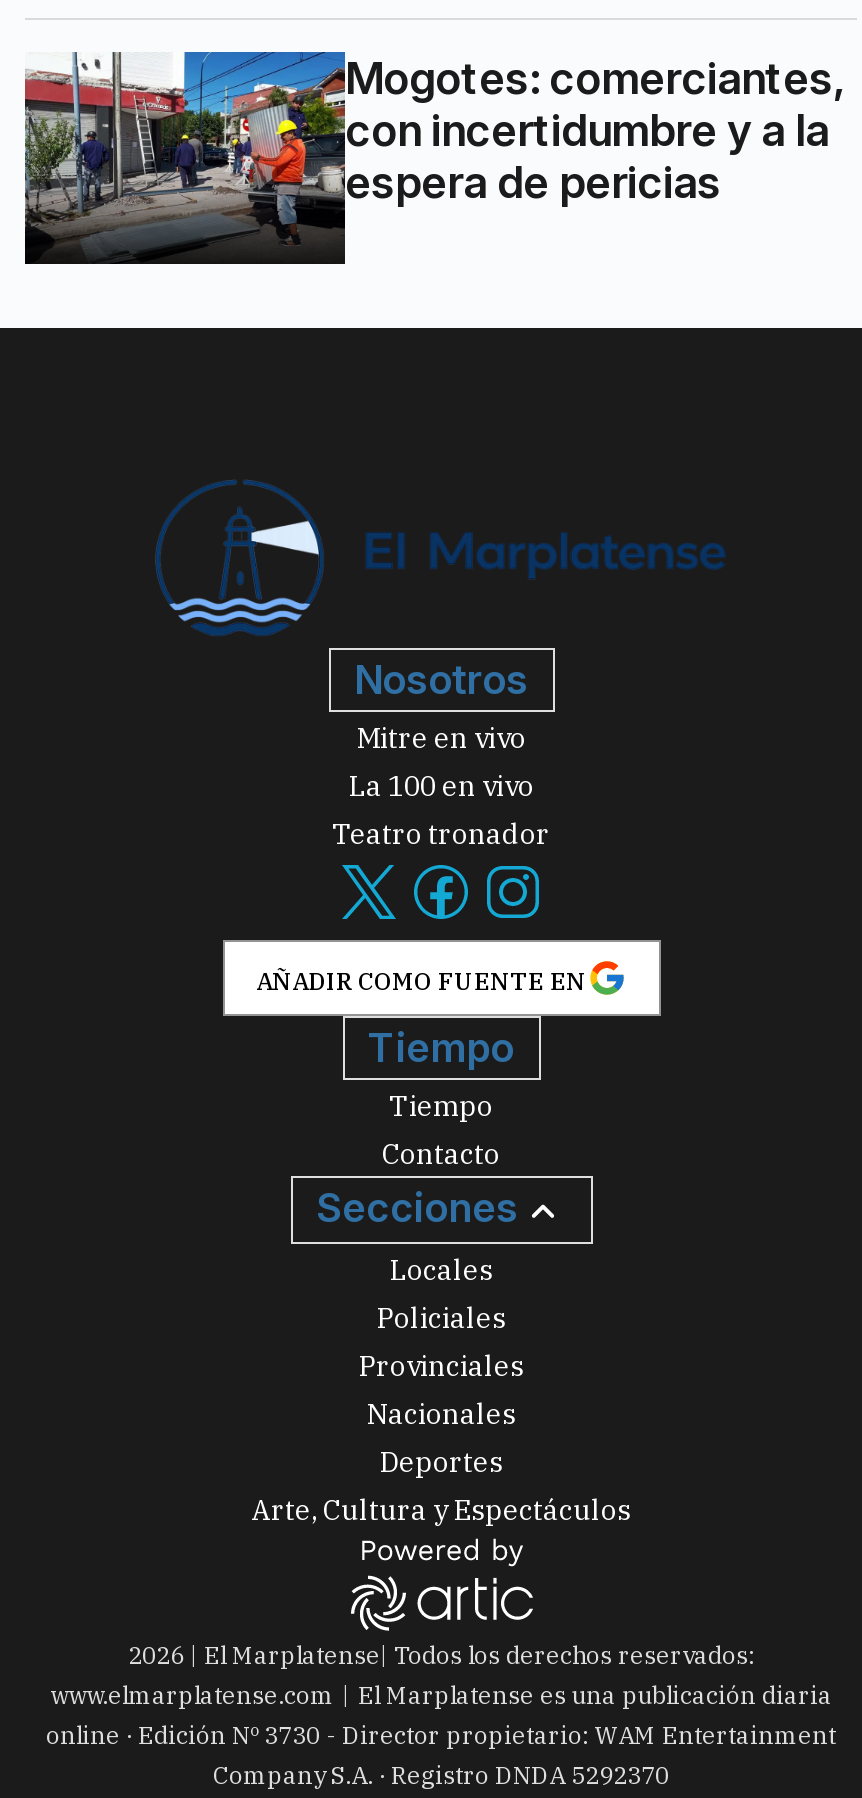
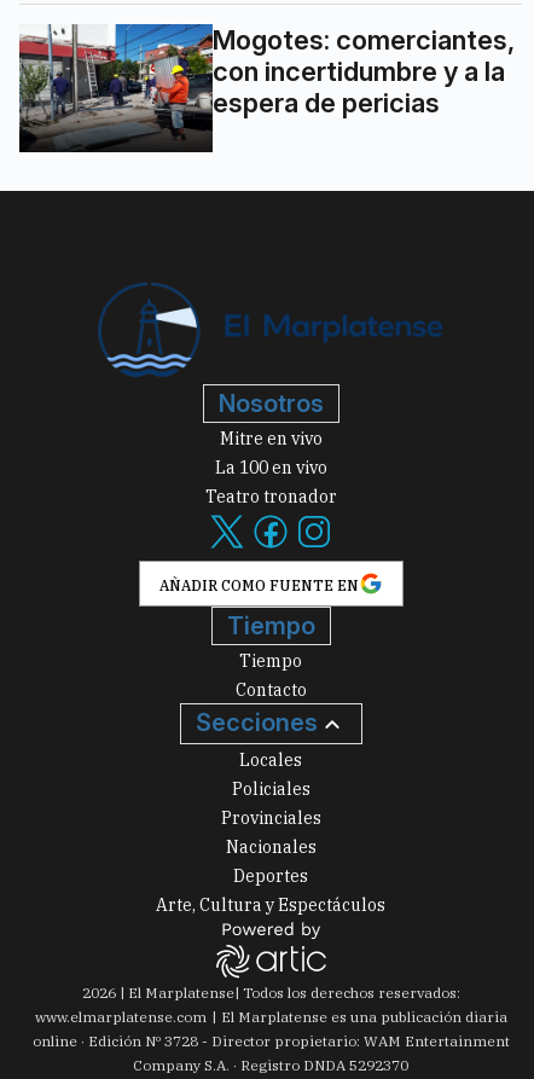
- online · Edición Nº 3730 - Director propietario: WAM Entertainment
+ online · Edición Nº 3728 - Director propietario: WAM Entertainment
